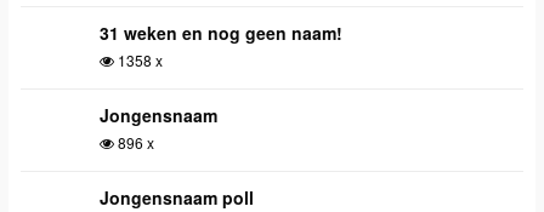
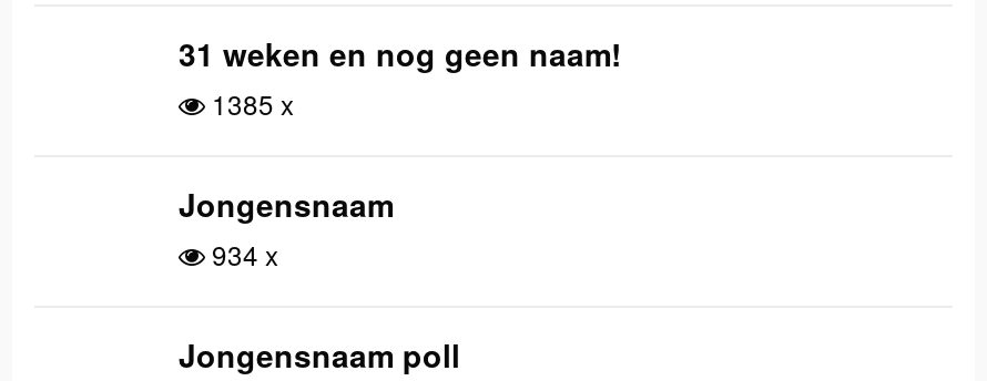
- 1358 x
+ 1385 x

- 896 x
+ 934 x
